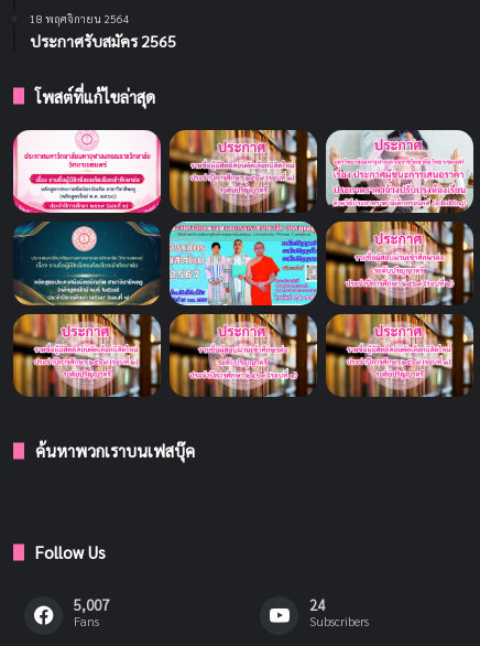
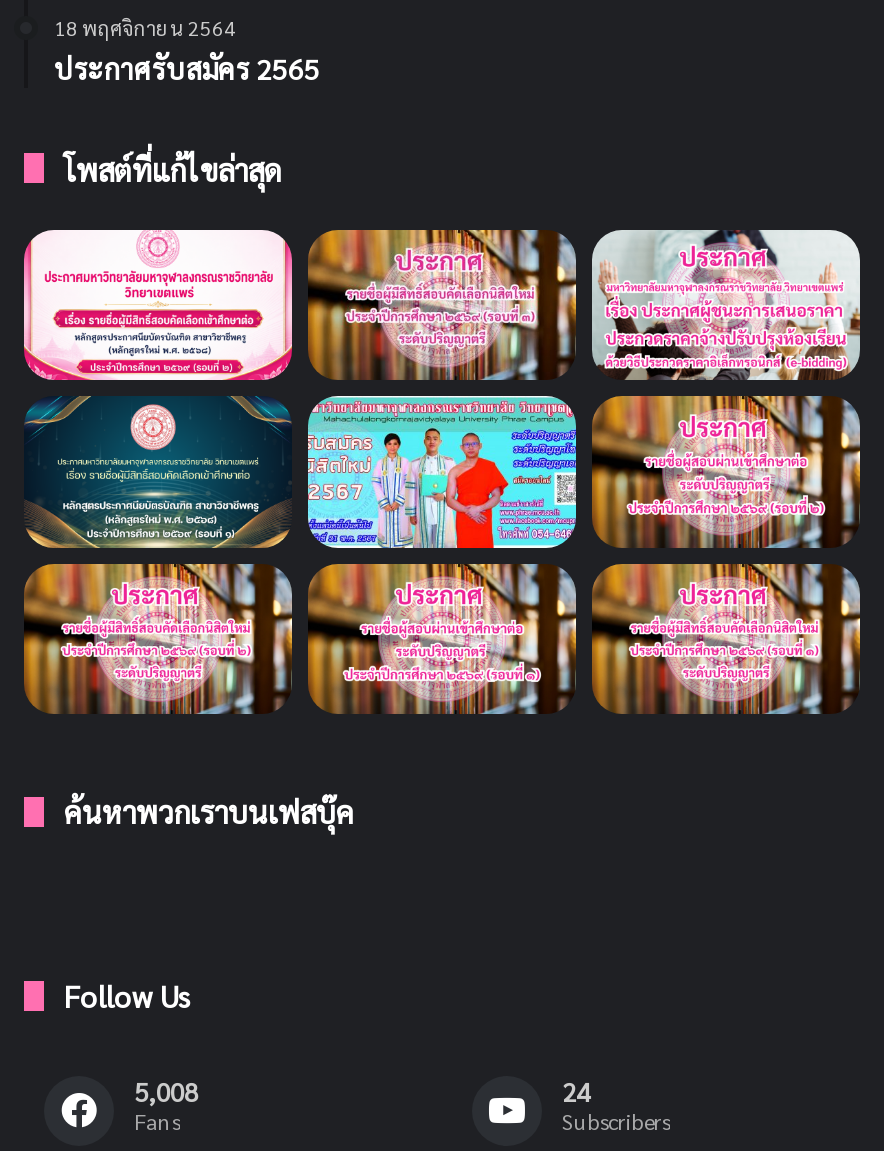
- 5,007
+ 5,008
